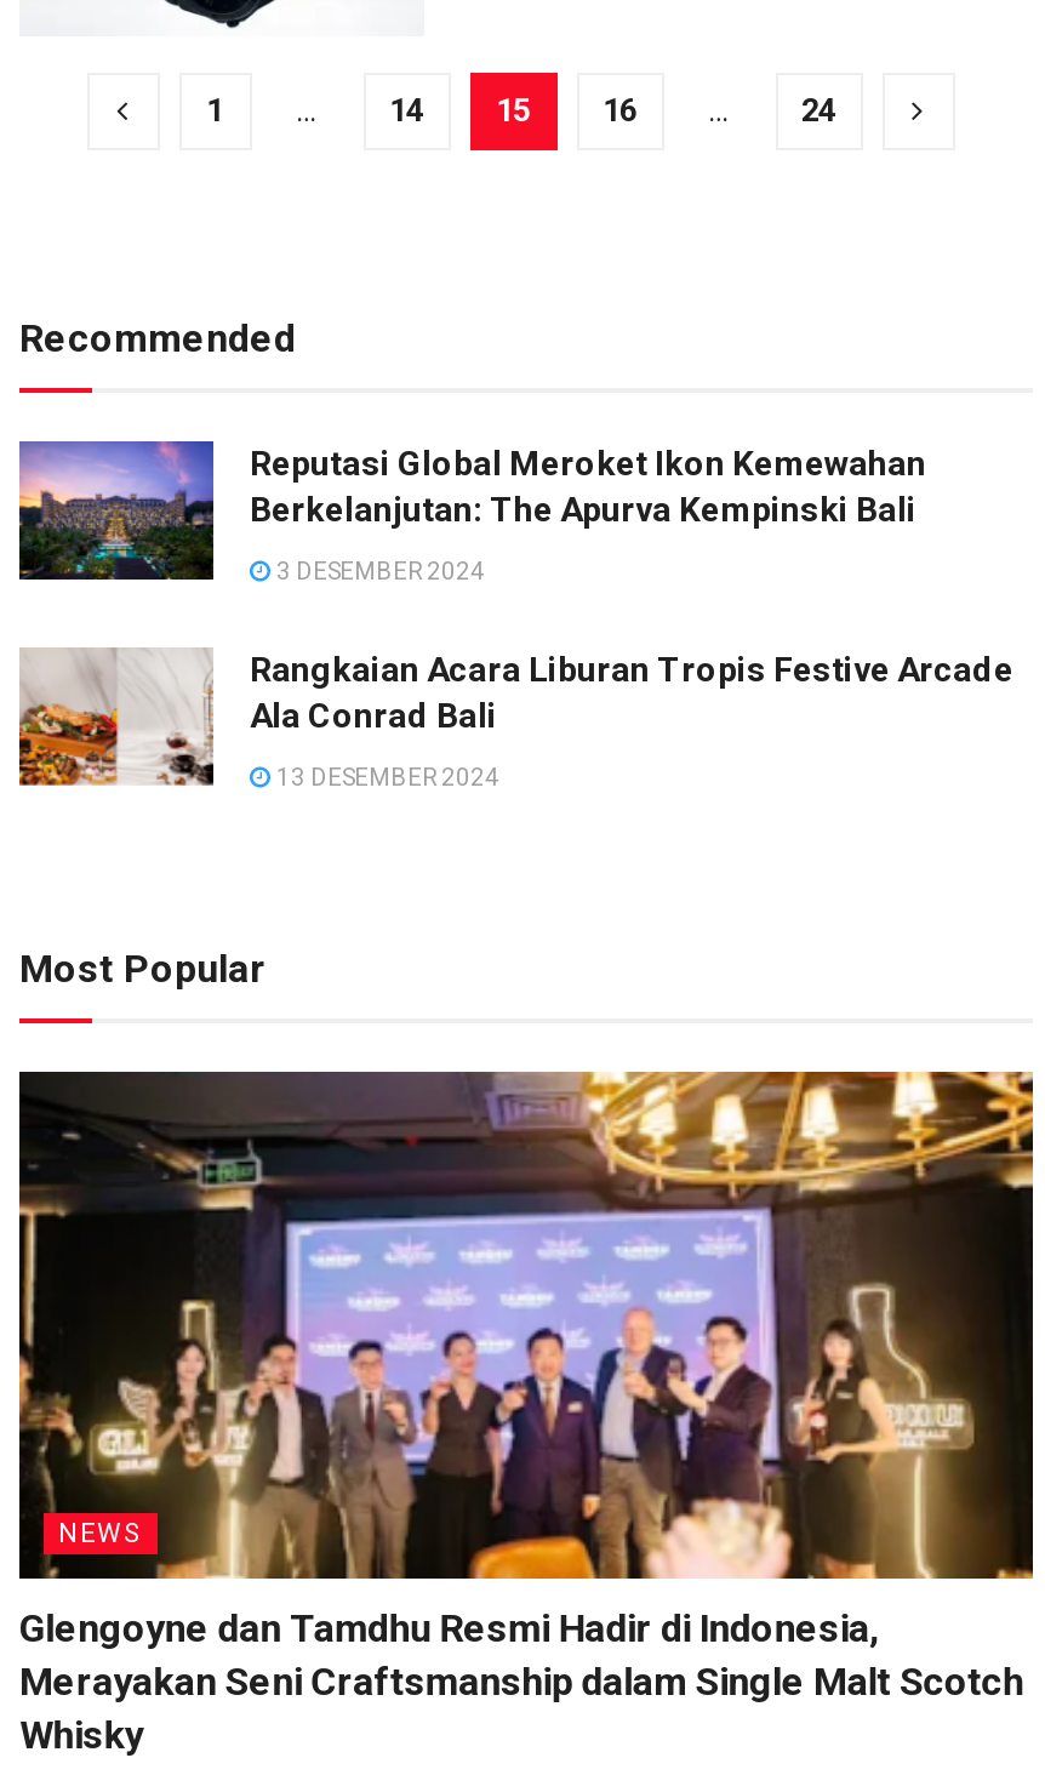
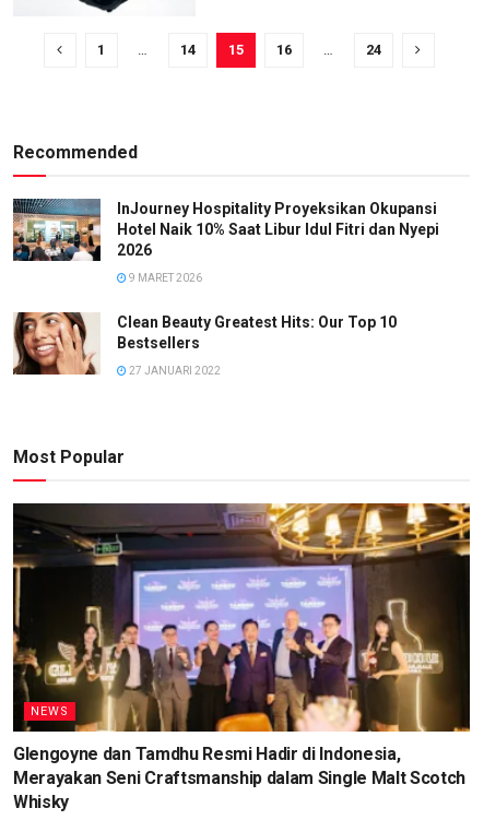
- [image]
- Reputasi Global Meroket Ikon Kemewahan
- Berkelanjutan: The Apurva Kempinski Bali
+ [image]
+ InJourney Hospitality Proyeksikan Okupansi
+ Hotel Naik 10% Saat Libur Idul Fitri dan Nyepi
+ 2026

- 3 DESEMBER 2024
+ 9 MARET 2026

- [image]
- Rangkaian Acara Liburan Tropis Festive Arcade
- Ala Conrad Bali
+ [image]
+ Clean Beauty Greatest Hits: Our Top 10
+ Bestsellers

- 13 DESEMBER 2024
+ 27 JANUARI 2022
